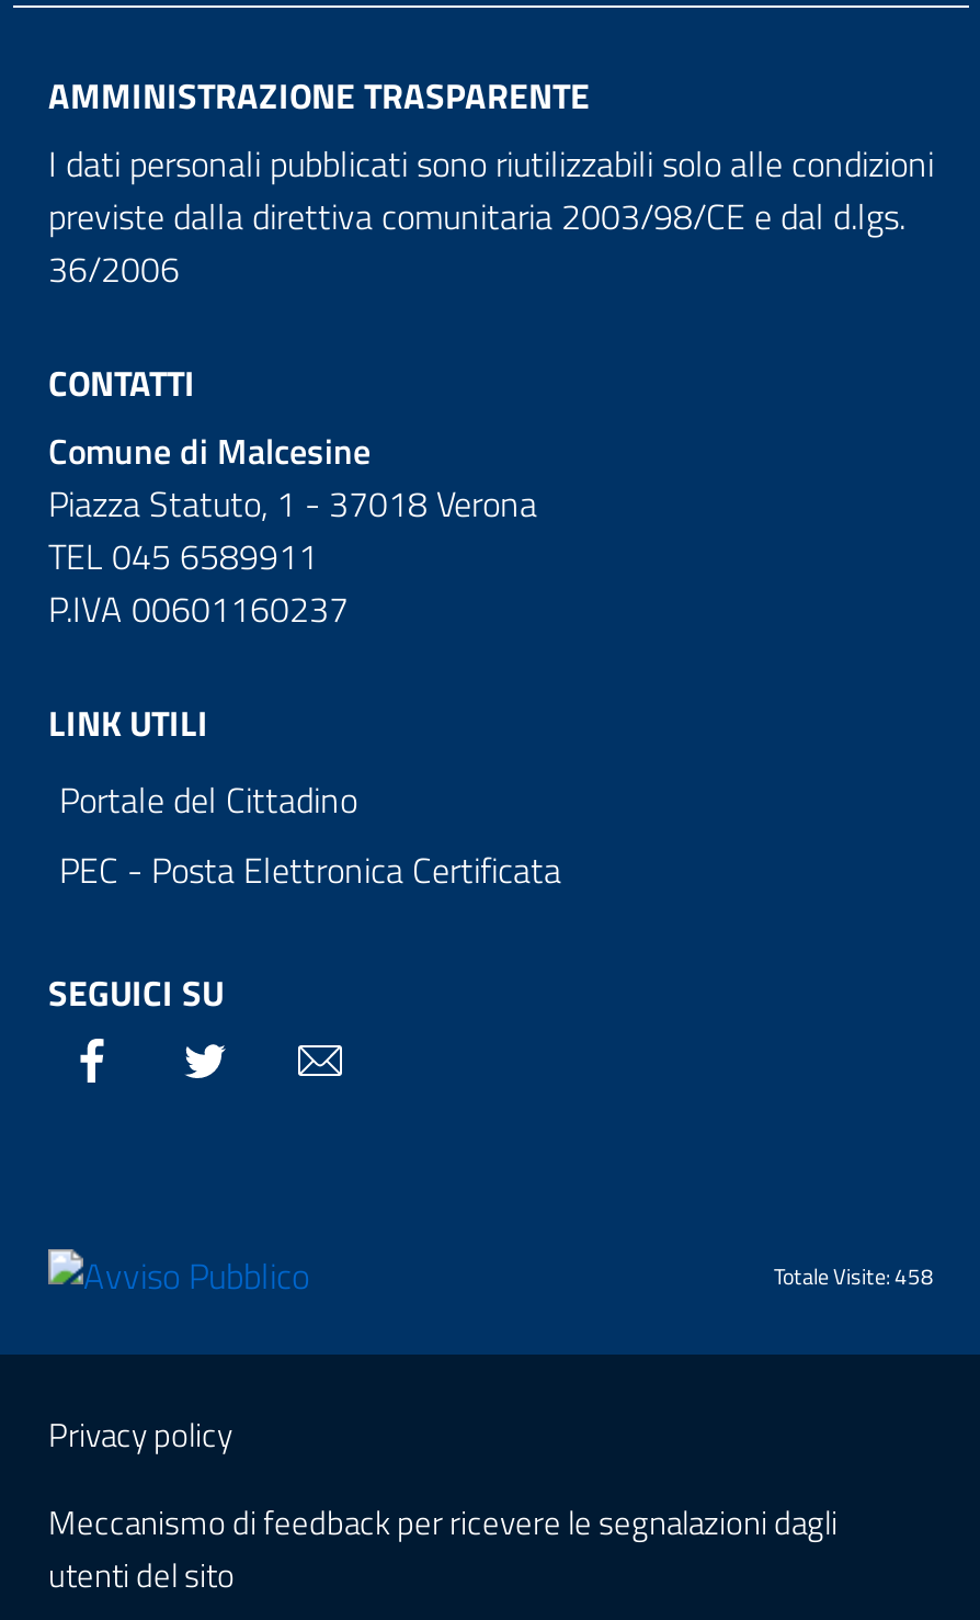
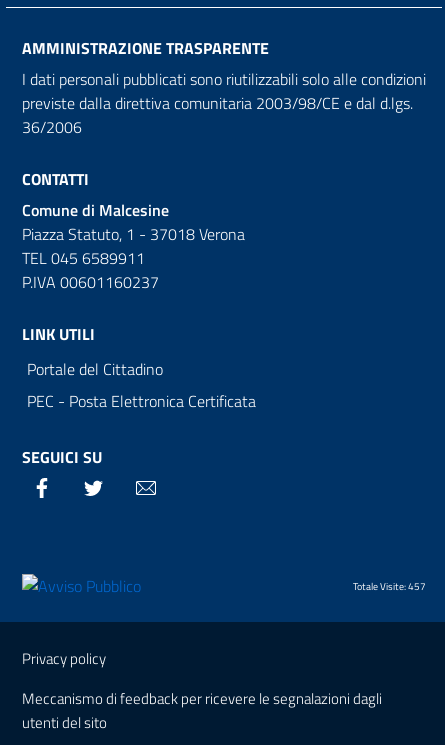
- Totale Visite: 458
+ Totale Visite: 457
